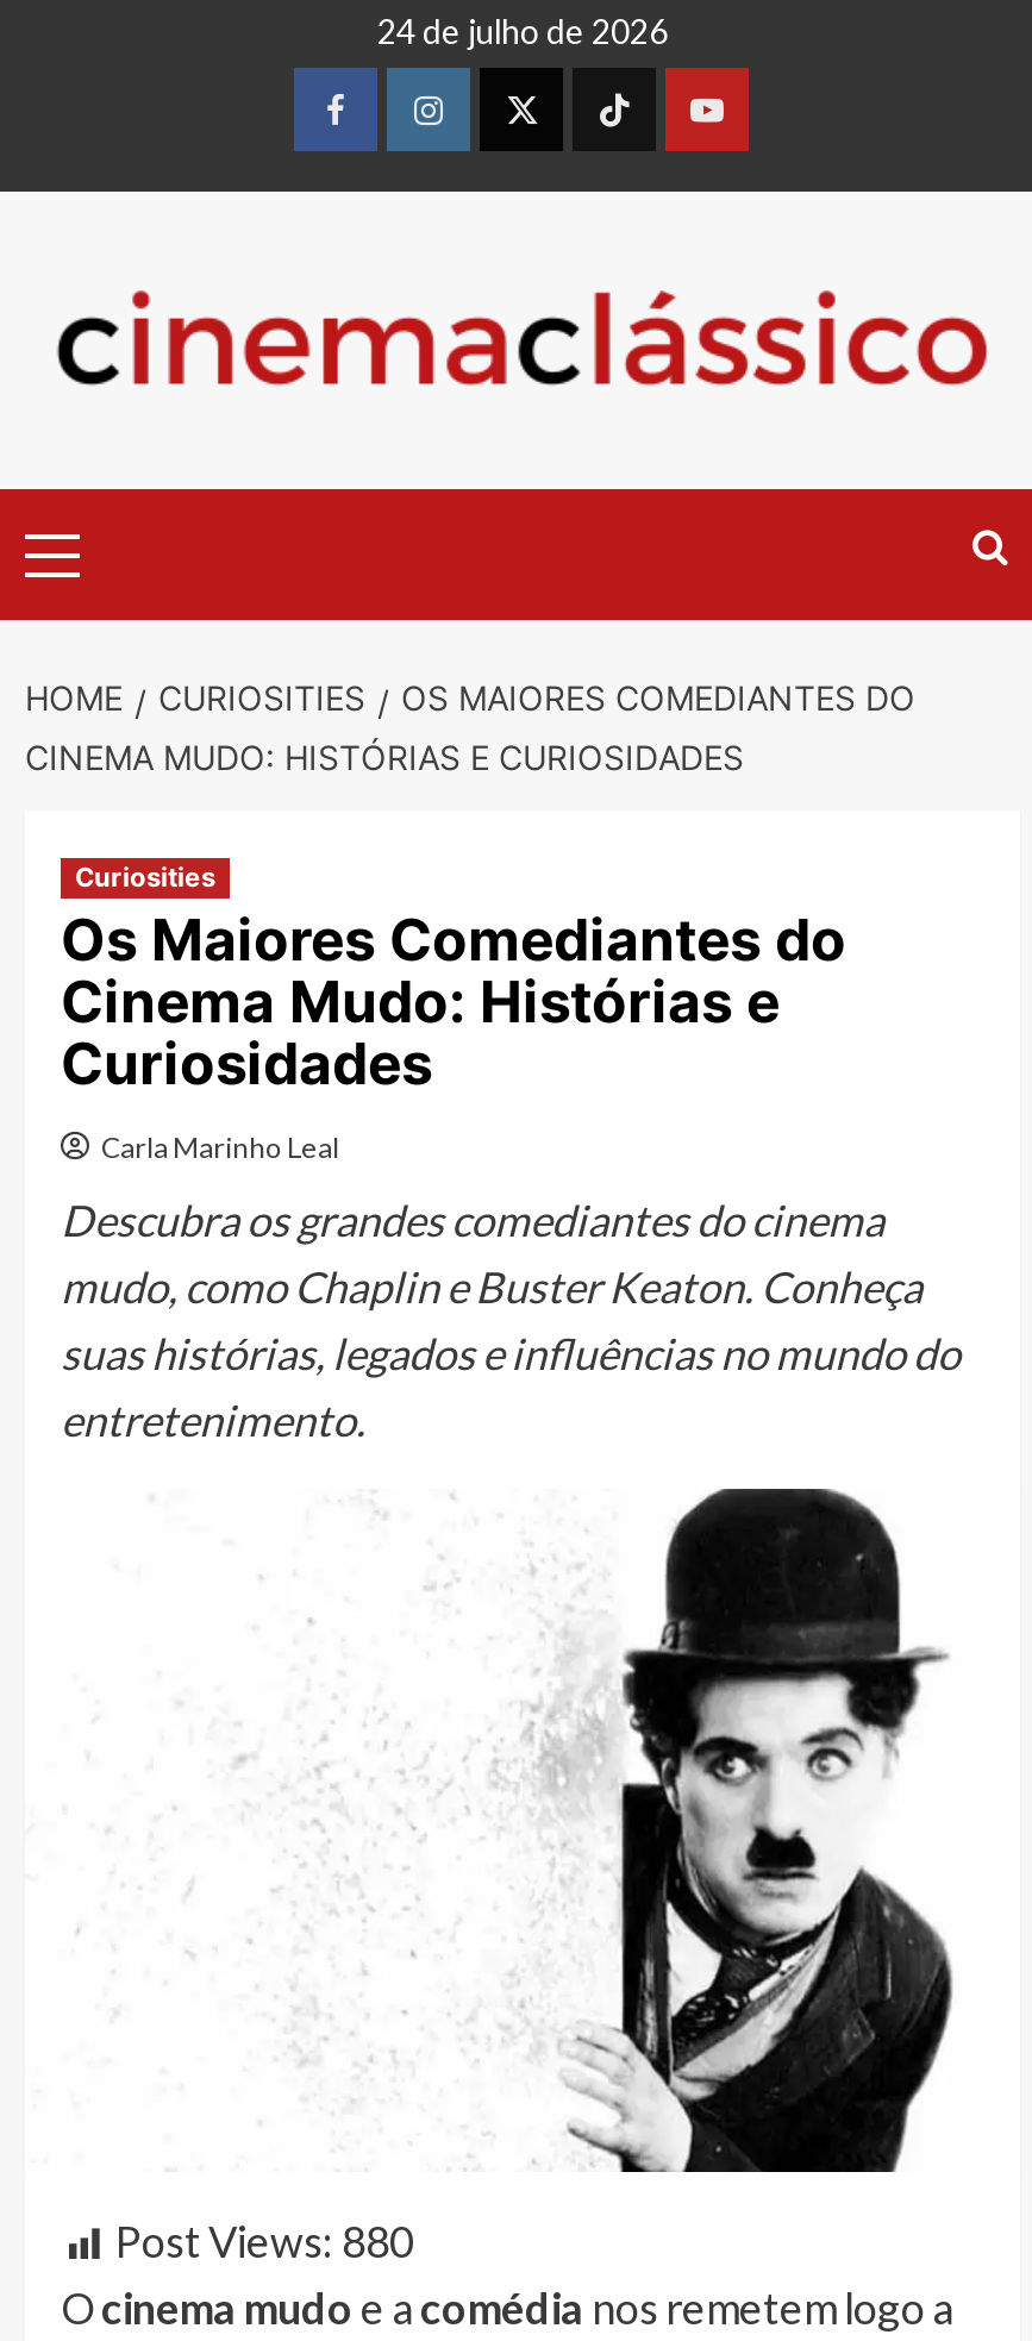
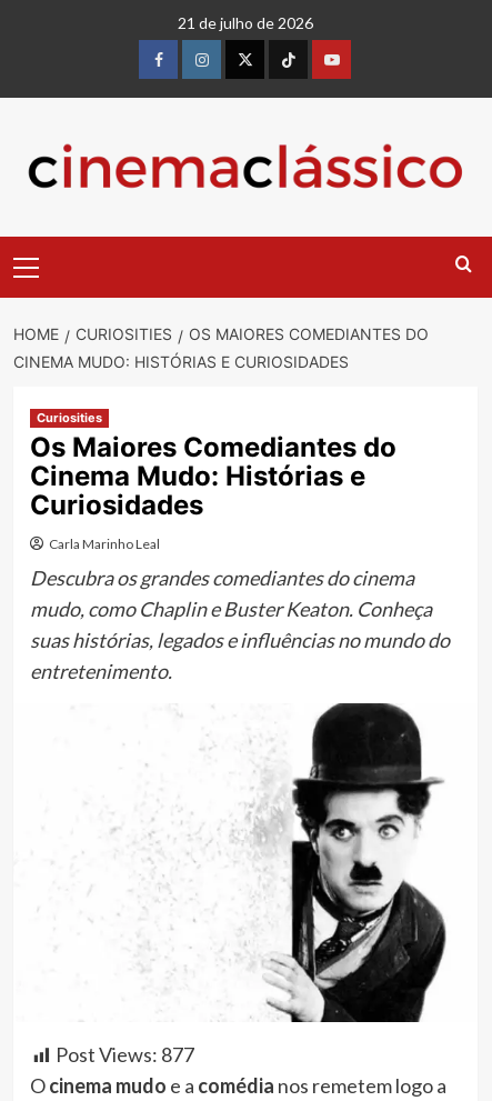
- 24 de julho de 2026
+ 21 de julho de 2026

- Post Views: 880
+ Post Views: 877
